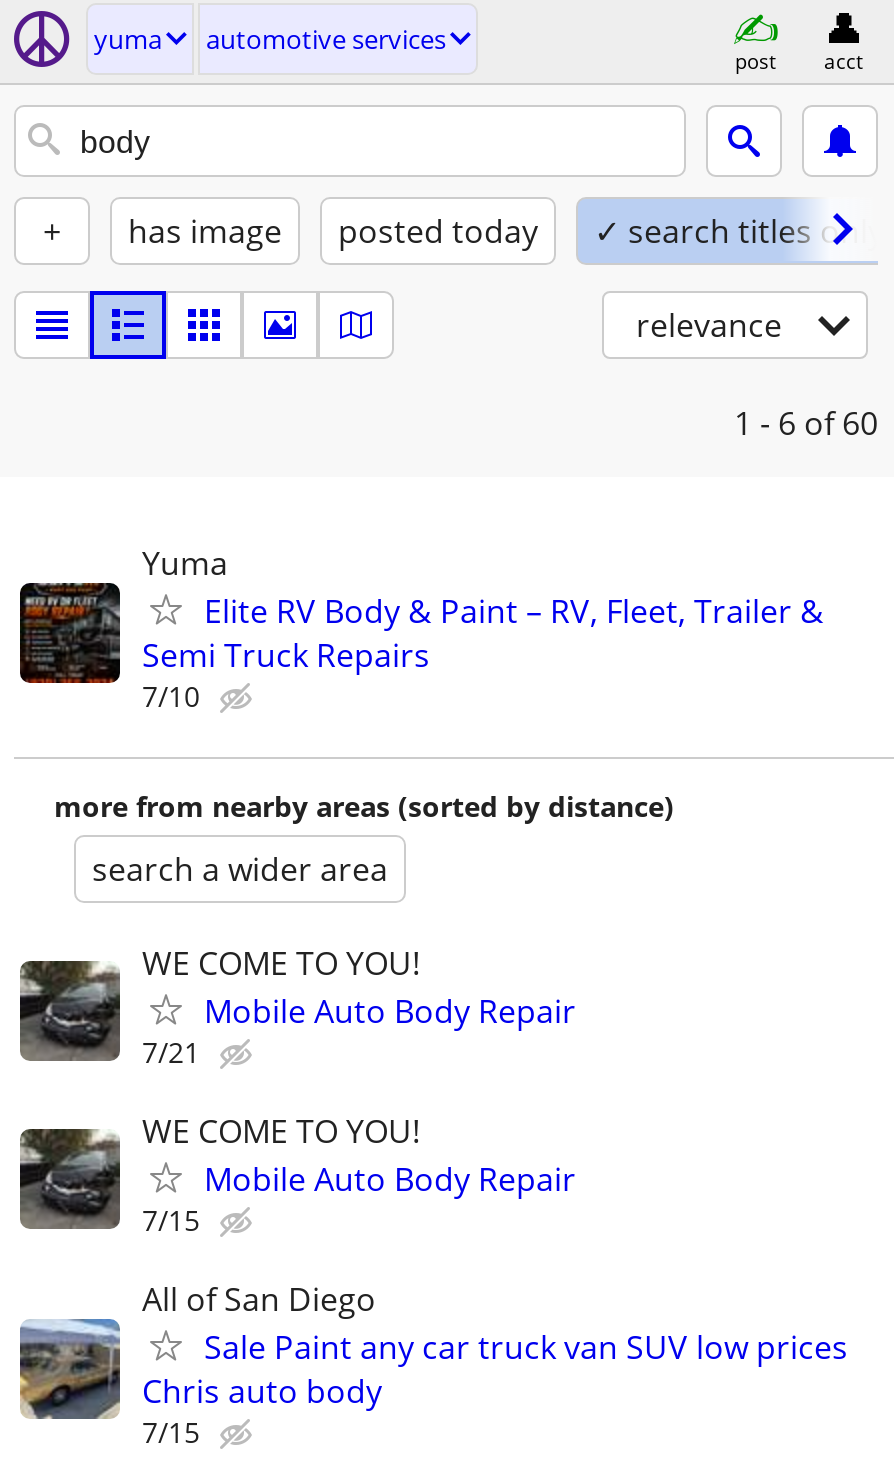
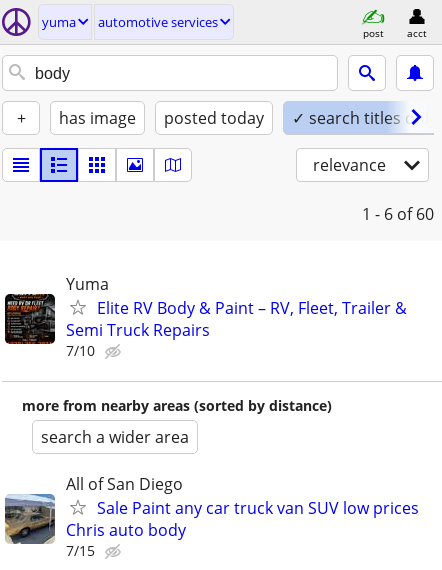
- [image]
- WE COME TO YOU!
- Mobile Auto Body Repair
- 7/21
- WE COME TO YOU!
- Mobile Auto Body Repair
- 7/15

- [image]
